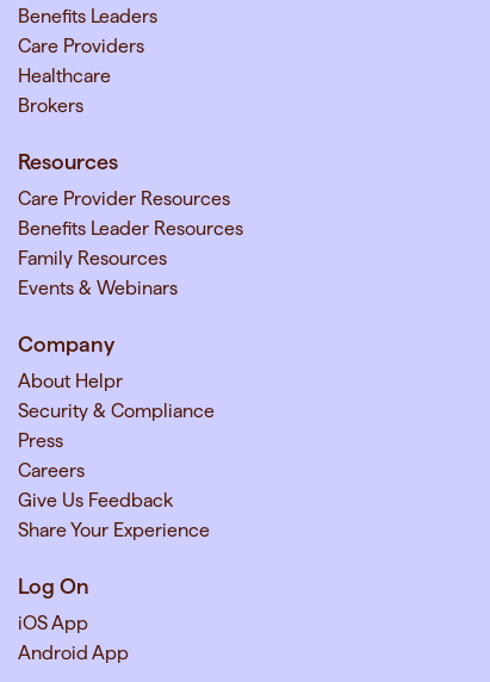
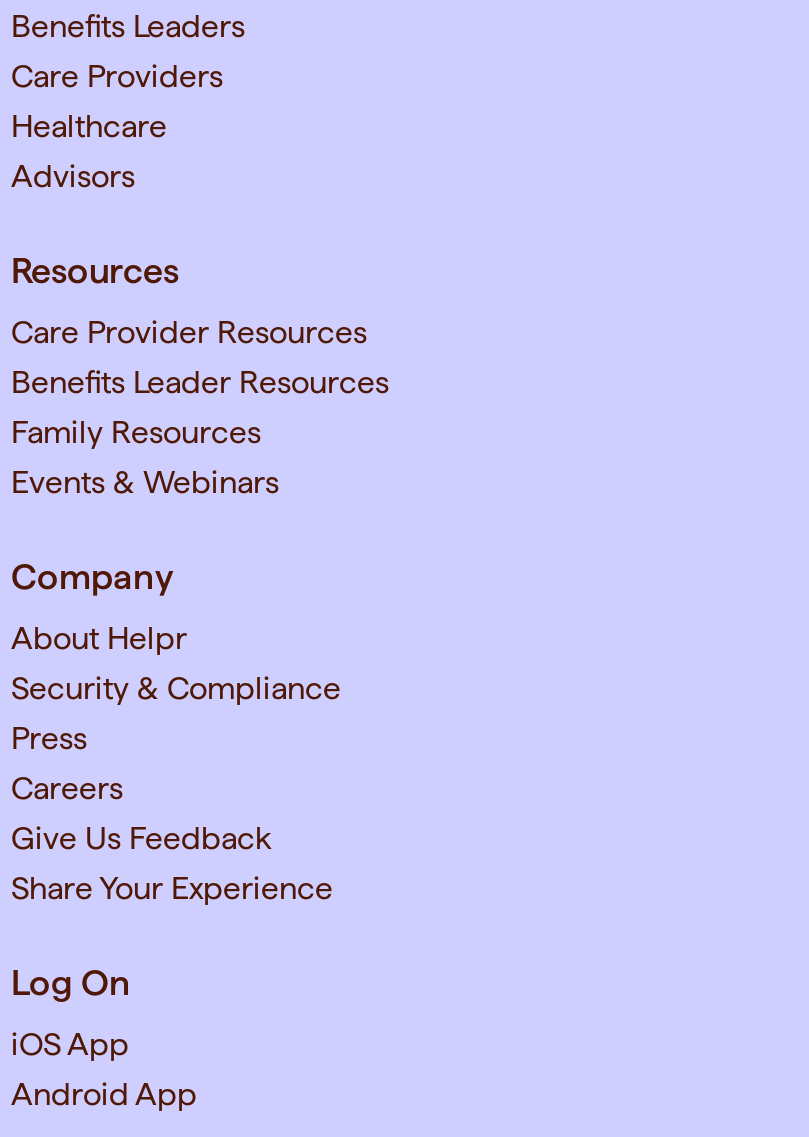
- Brokers
+ Advisors
